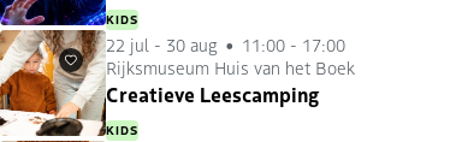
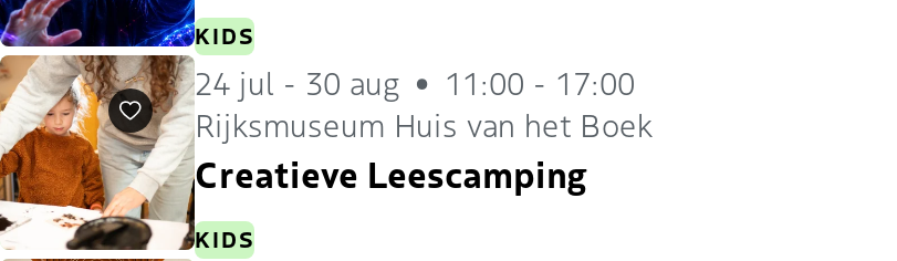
- 22 jul - 30 aug 11:00 - 17:00
+ 24 jul - 30 aug 11:00 - 17:00
